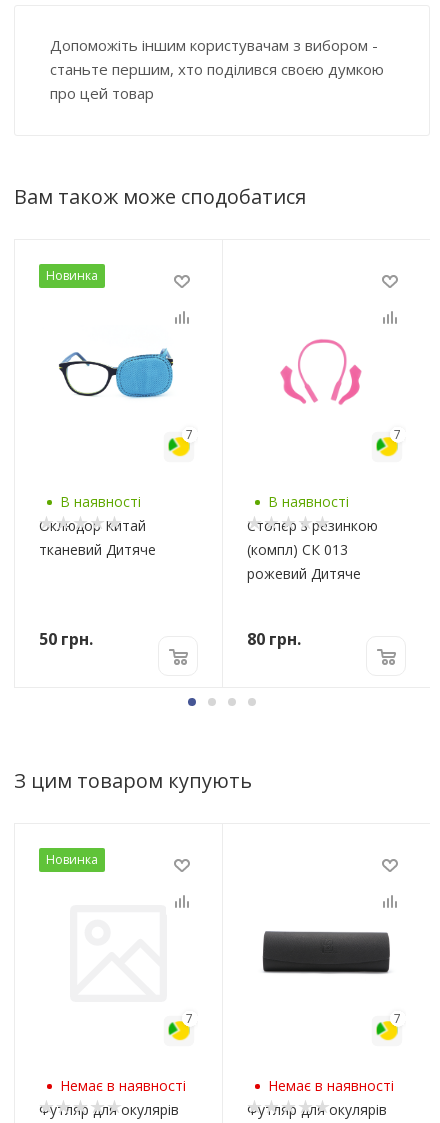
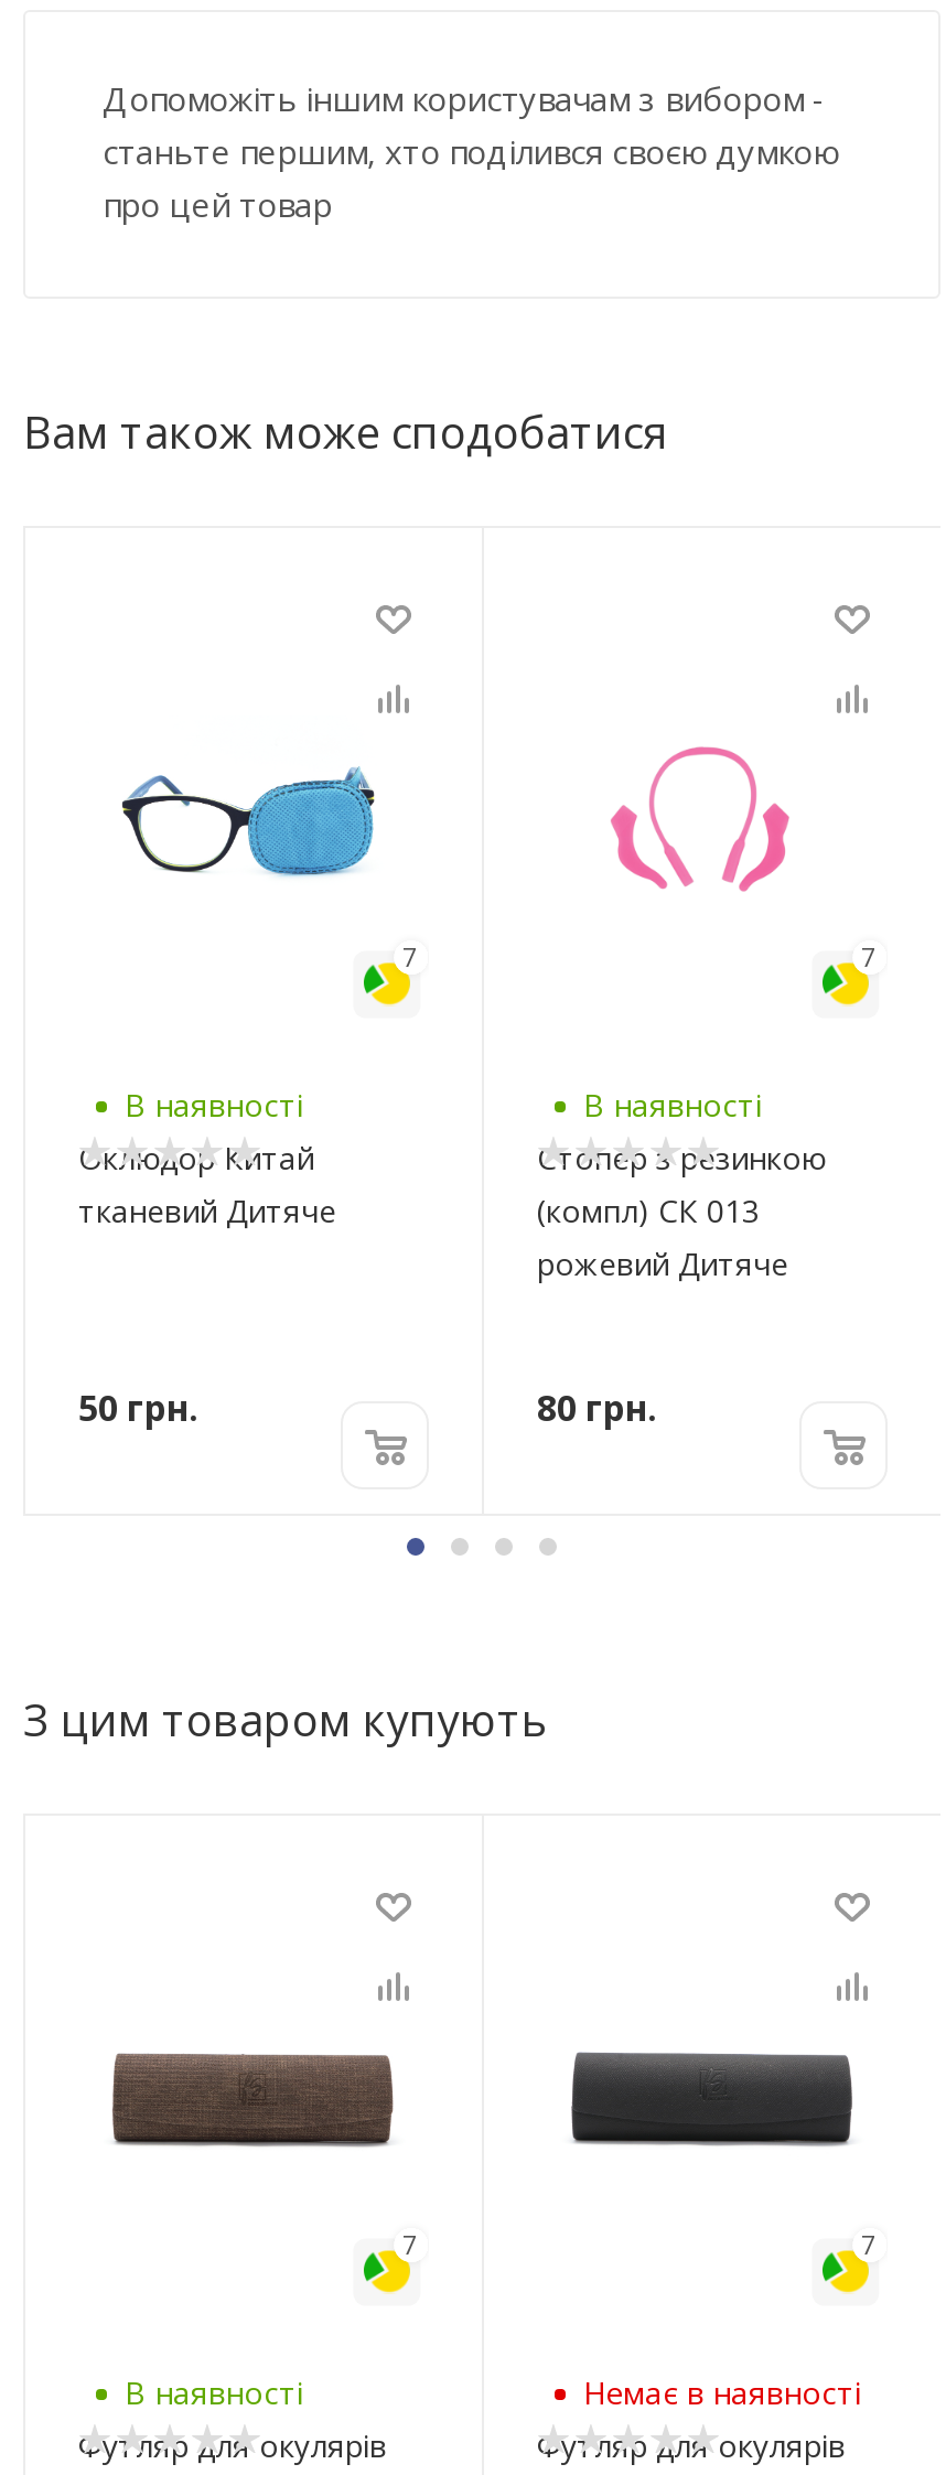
- Новинка

+ [image]

- Новинка

- Немає в наявності
+ В наявності
